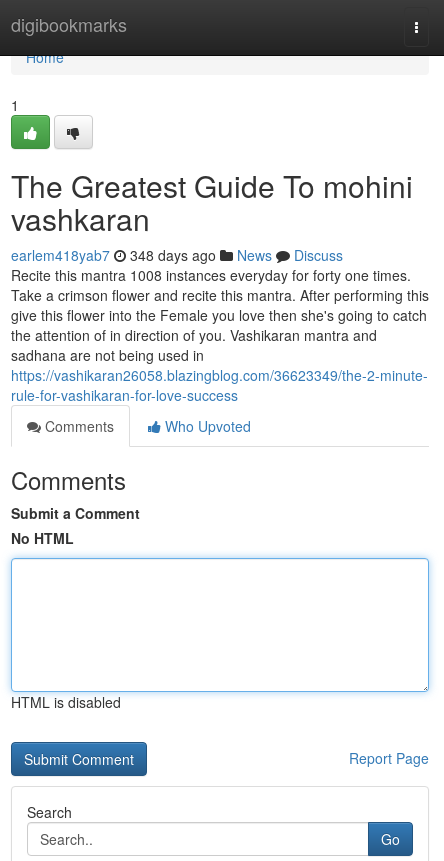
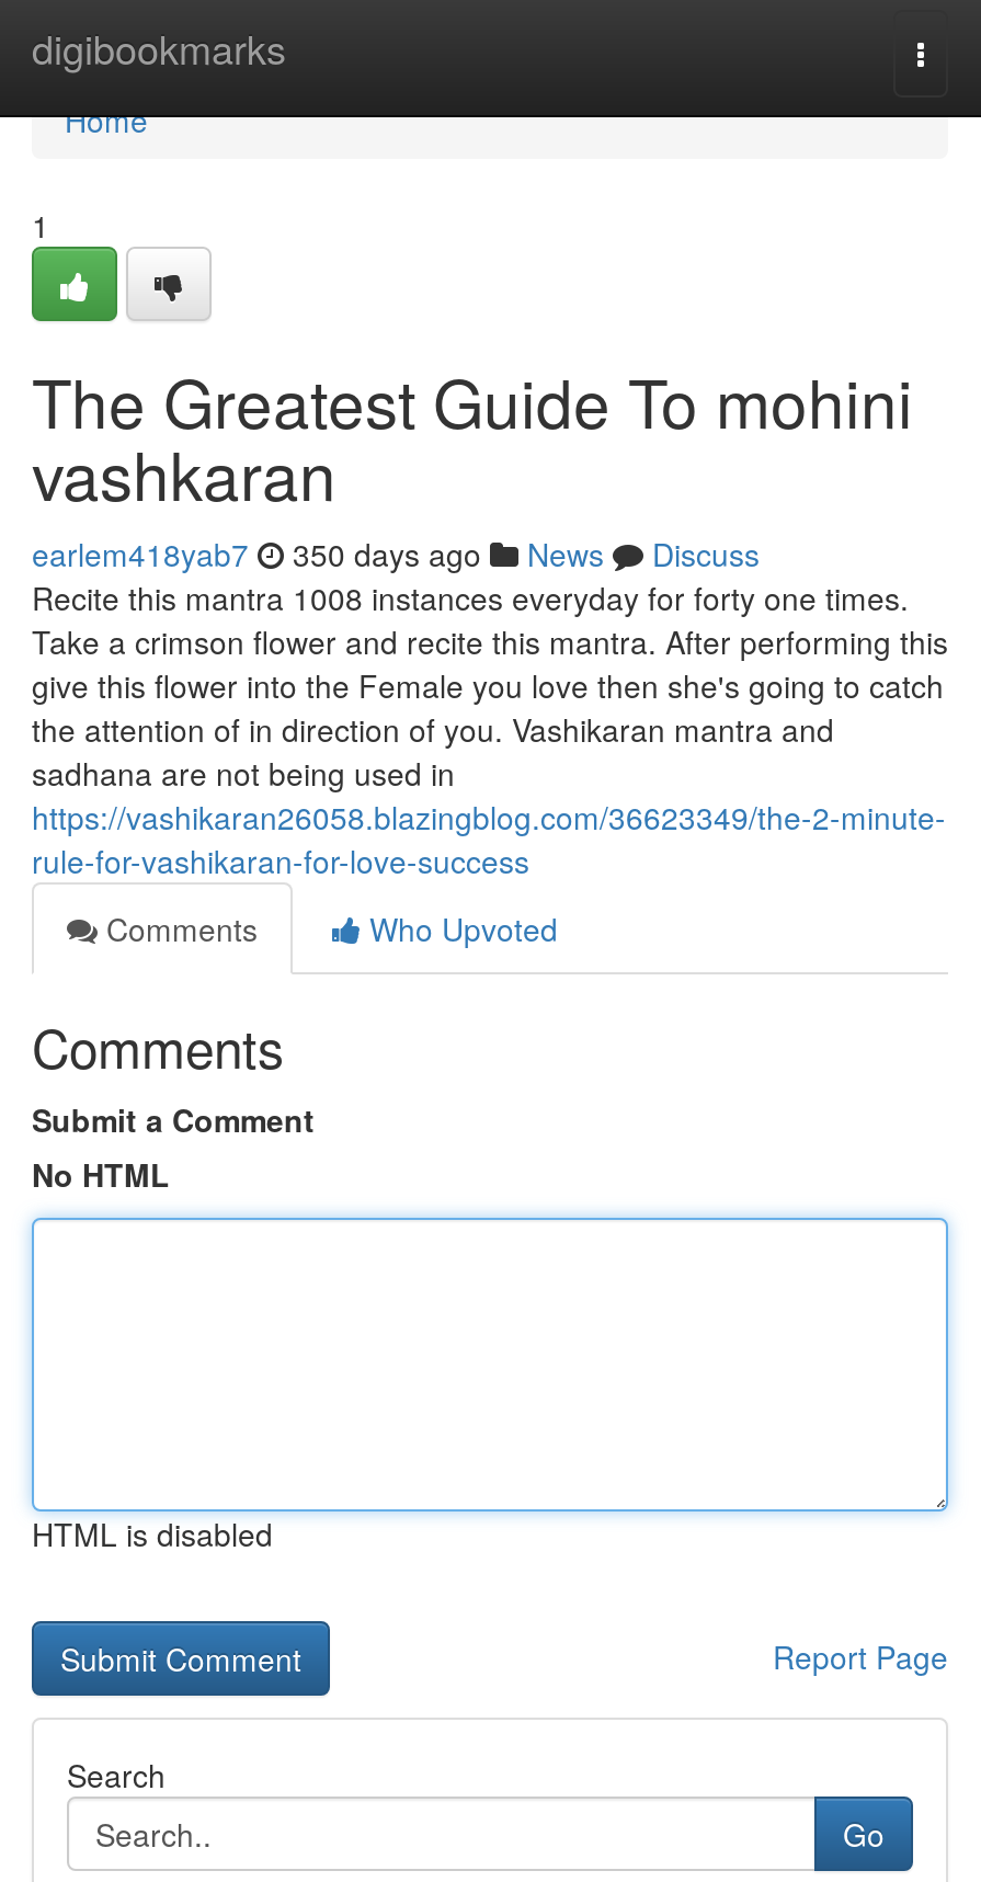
- earlem418yab7 348 days ago News Discuss
+ earlem418yab7 350 days ago News Discuss
